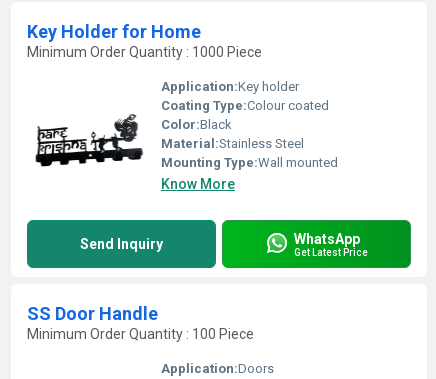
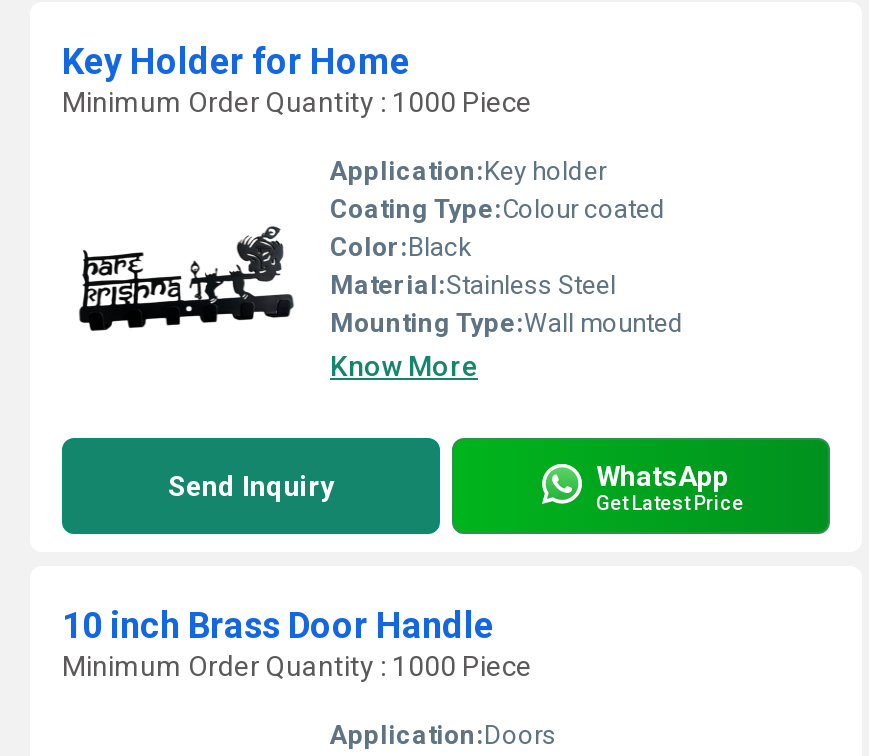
- SS Door Handle
- Minimum Order Quantity : 100 Piece
+ 10 inch Brass Door Handle
+ Minimum Order Quantity : 1000 Piece
